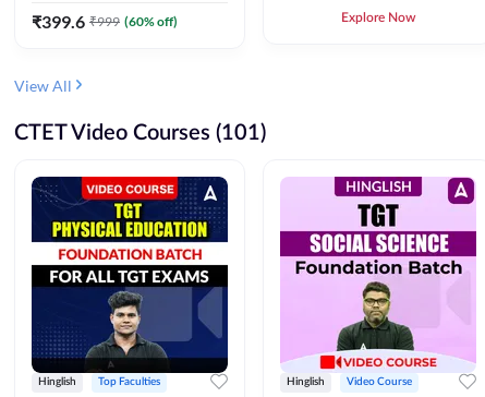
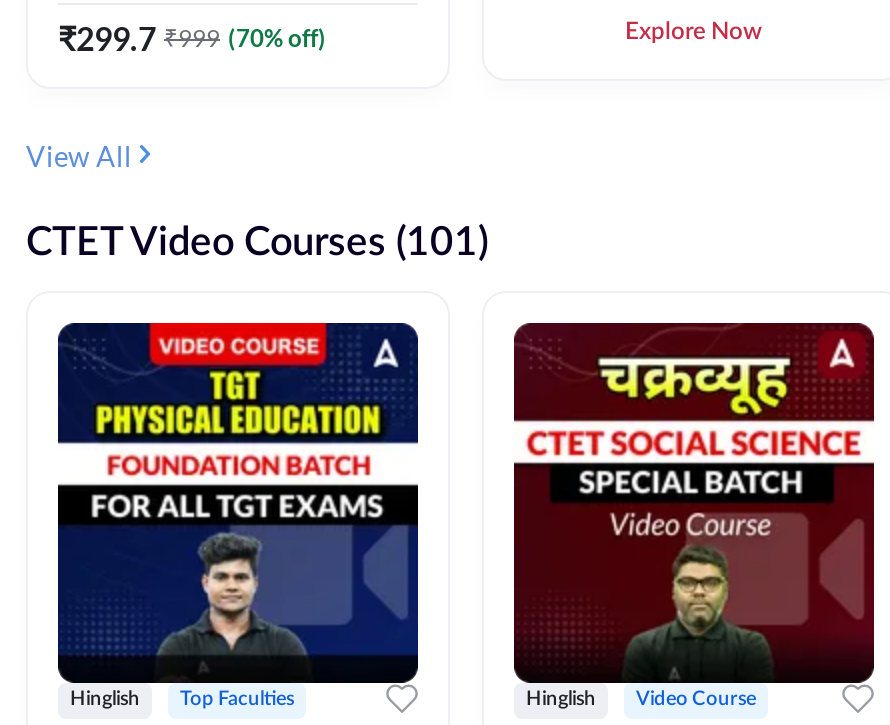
- ₹399.6 ₹999 (60% off)
+ ₹299.7 ₹999 (70% off)

- [image]
+ [image]
